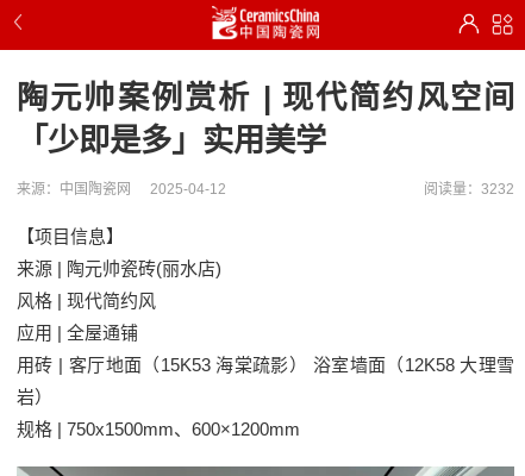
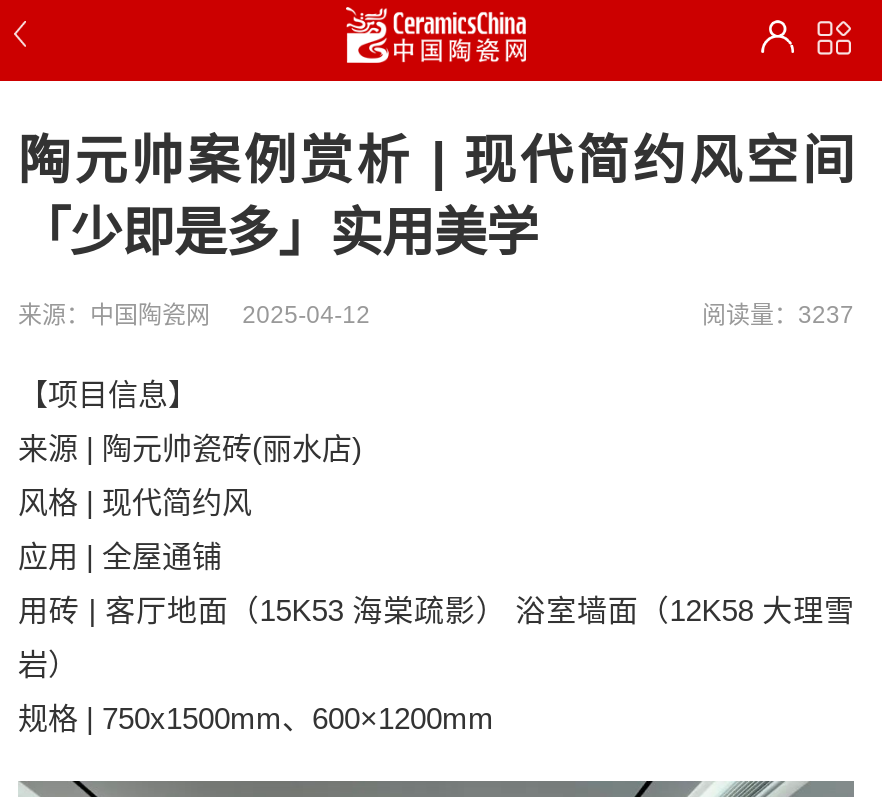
- 阅读量：3232
+ 阅读量：3237
